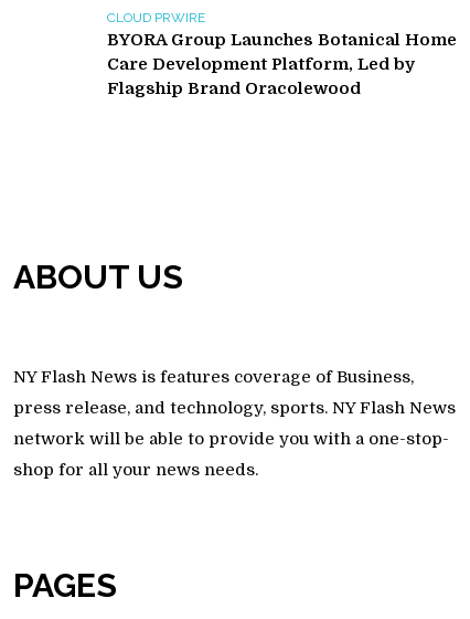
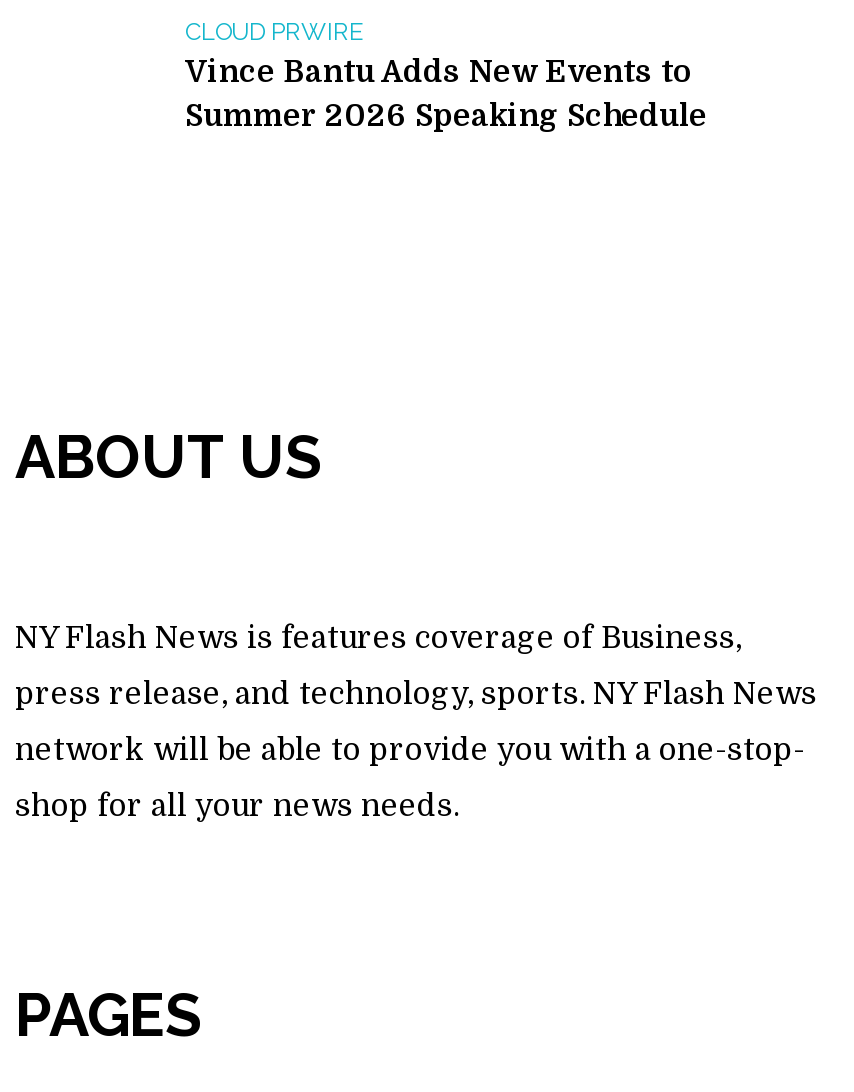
- BYORA Group Launches Botanical Home
- Care Development Platform, Led by
- Flagship Brand Oracolewood
+ Vince Bantu Adds New Events to
+ Summer 2026 Speaking Schedule
